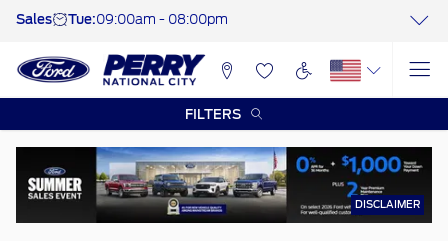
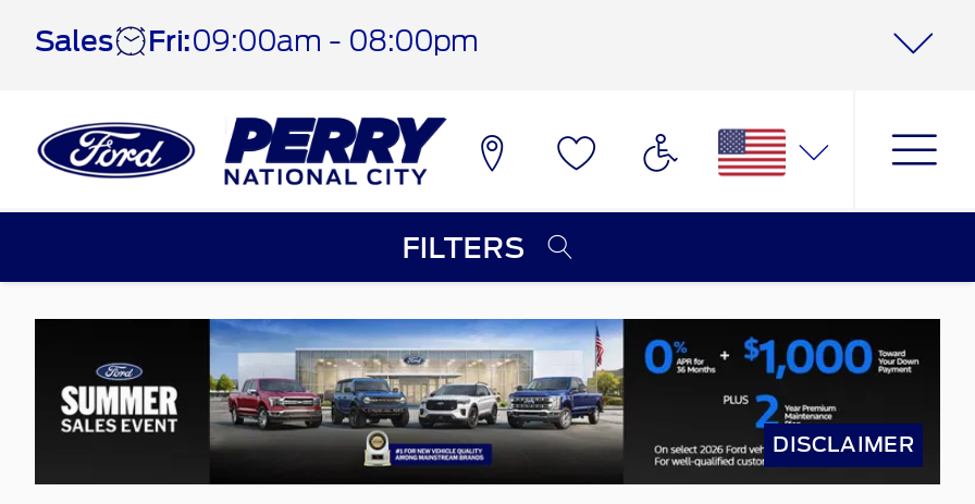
- Sales Tue:09:00am - 08:00pm
+ Sales Fri:09:00am - 08:00pm
